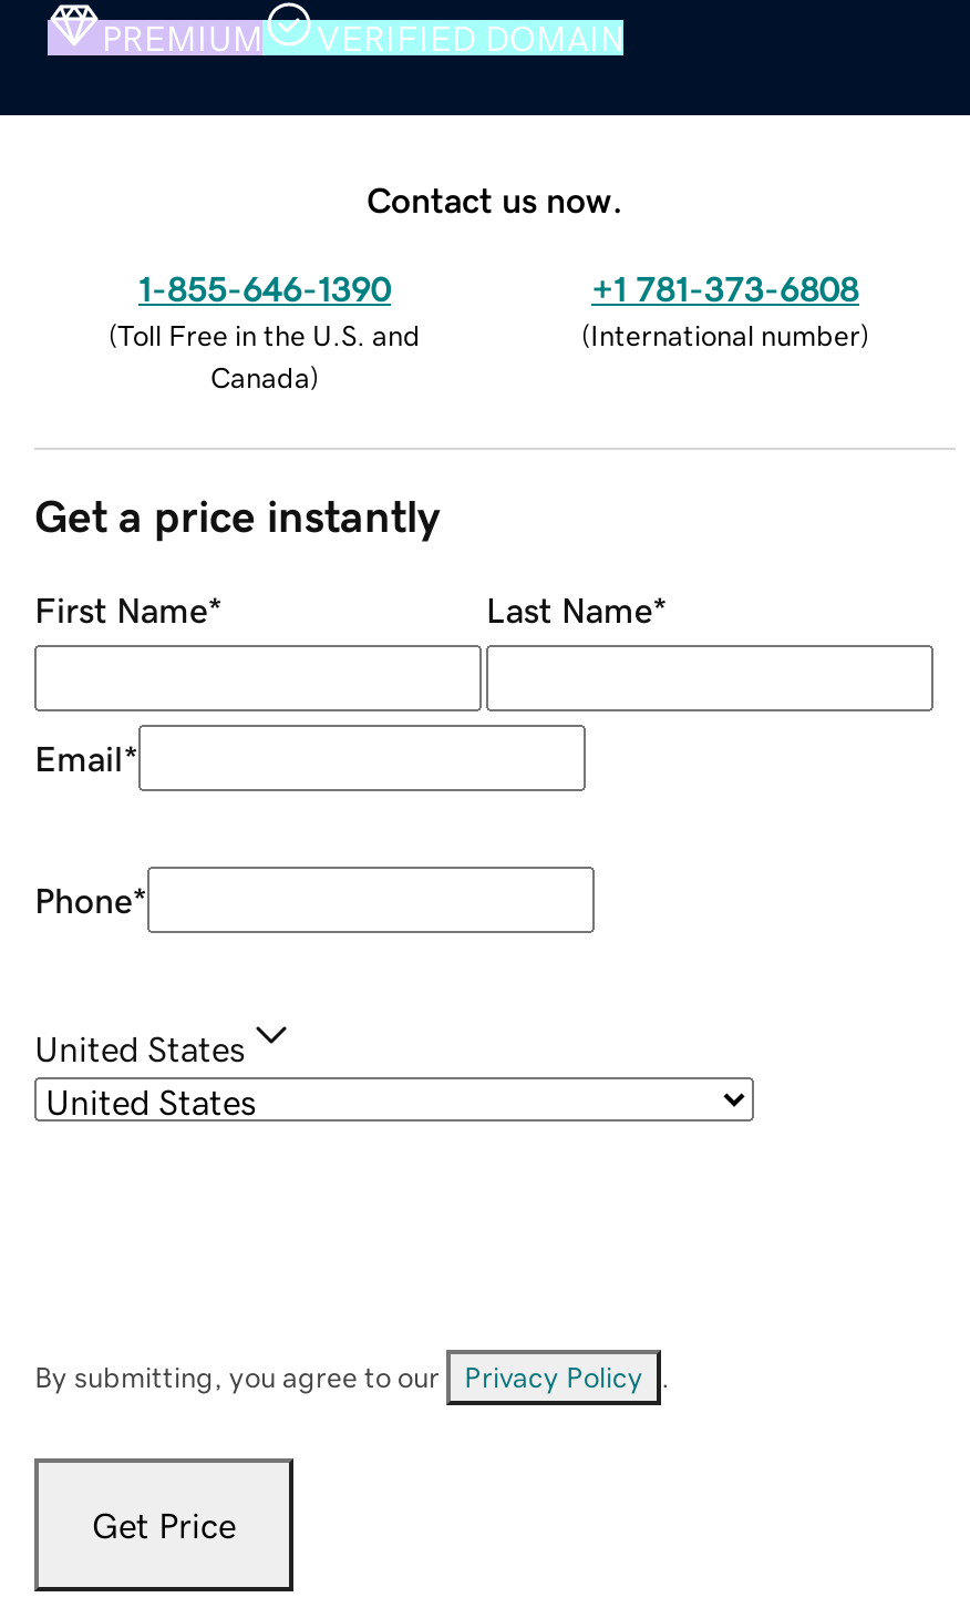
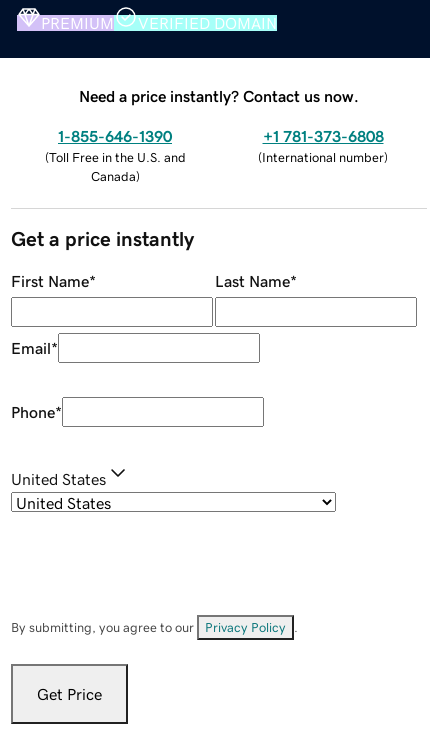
- Contact us now.
+ Need a price instantly? Contact us now.
